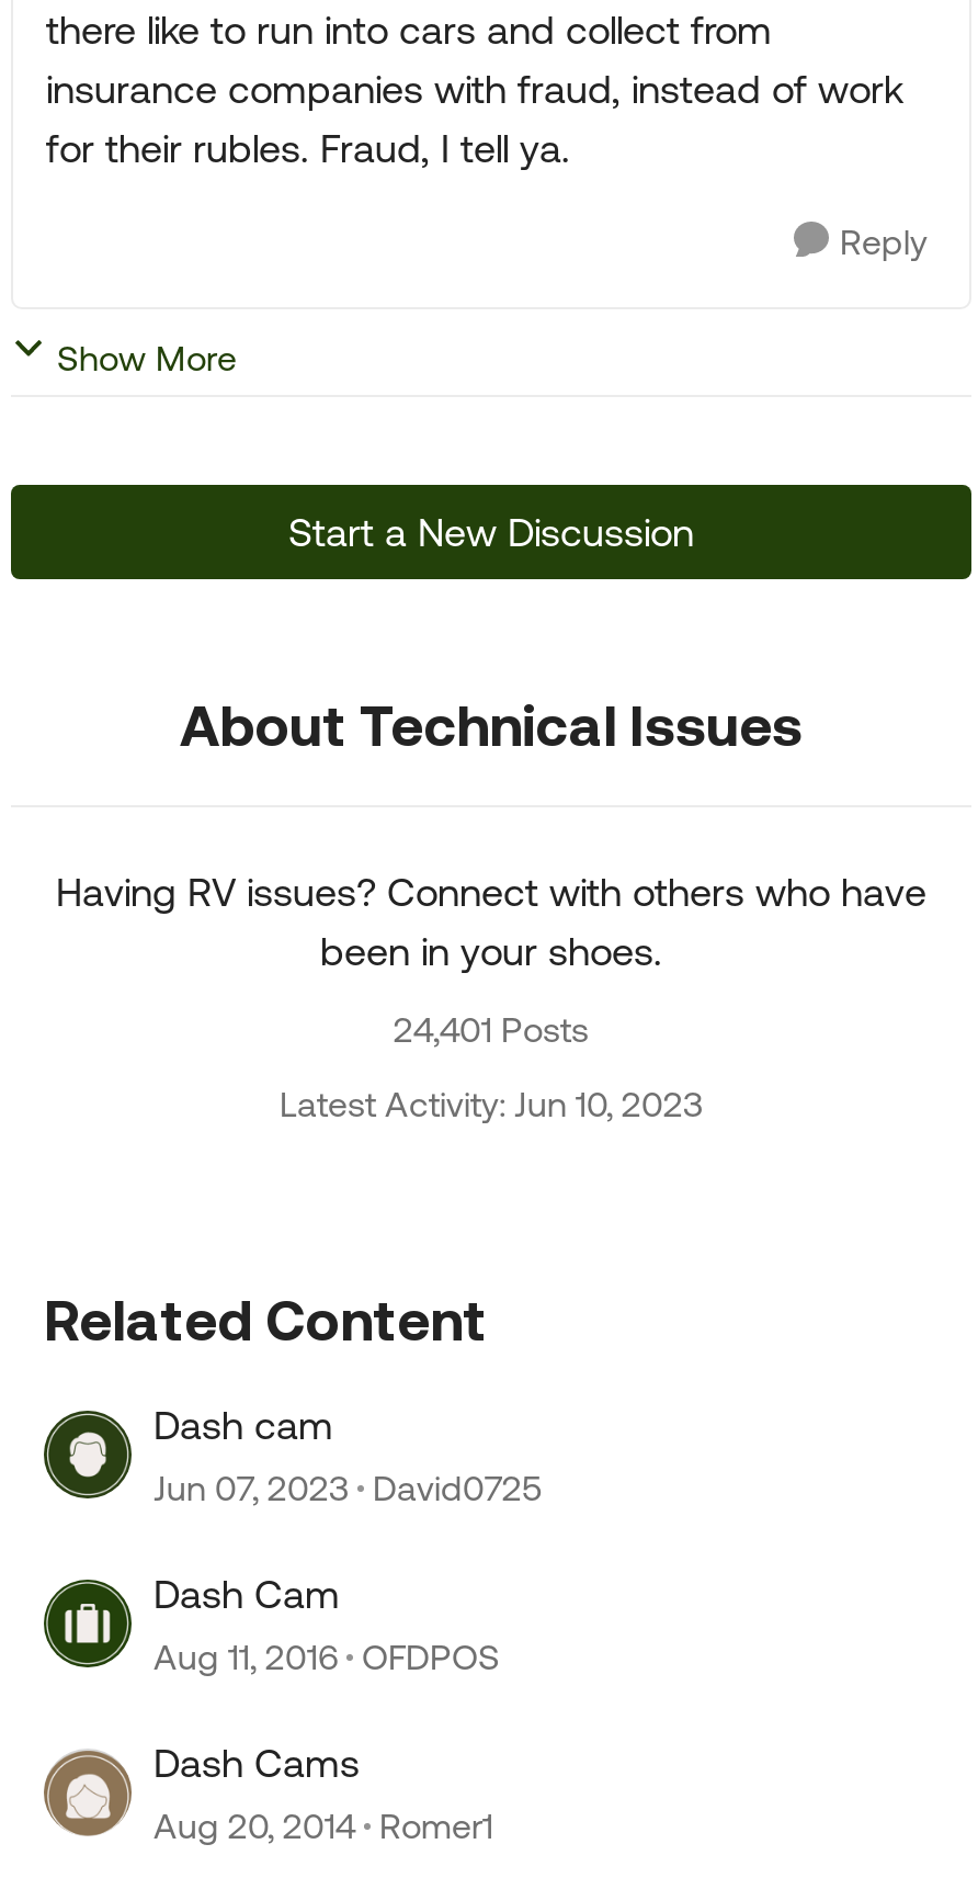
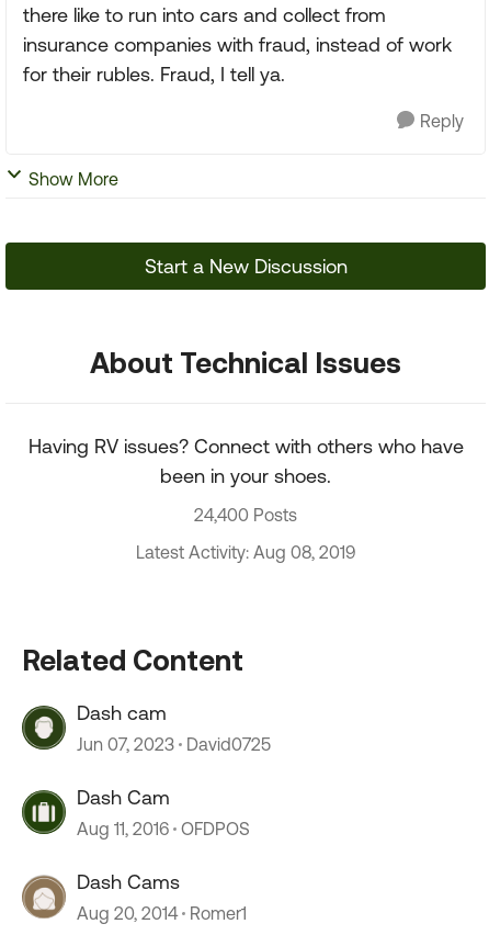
- 24,401 Posts
+ 24,400 Posts

- Latest Activity: Jun 10, 2023
+ Latest Activity: Aug 08, 2019
